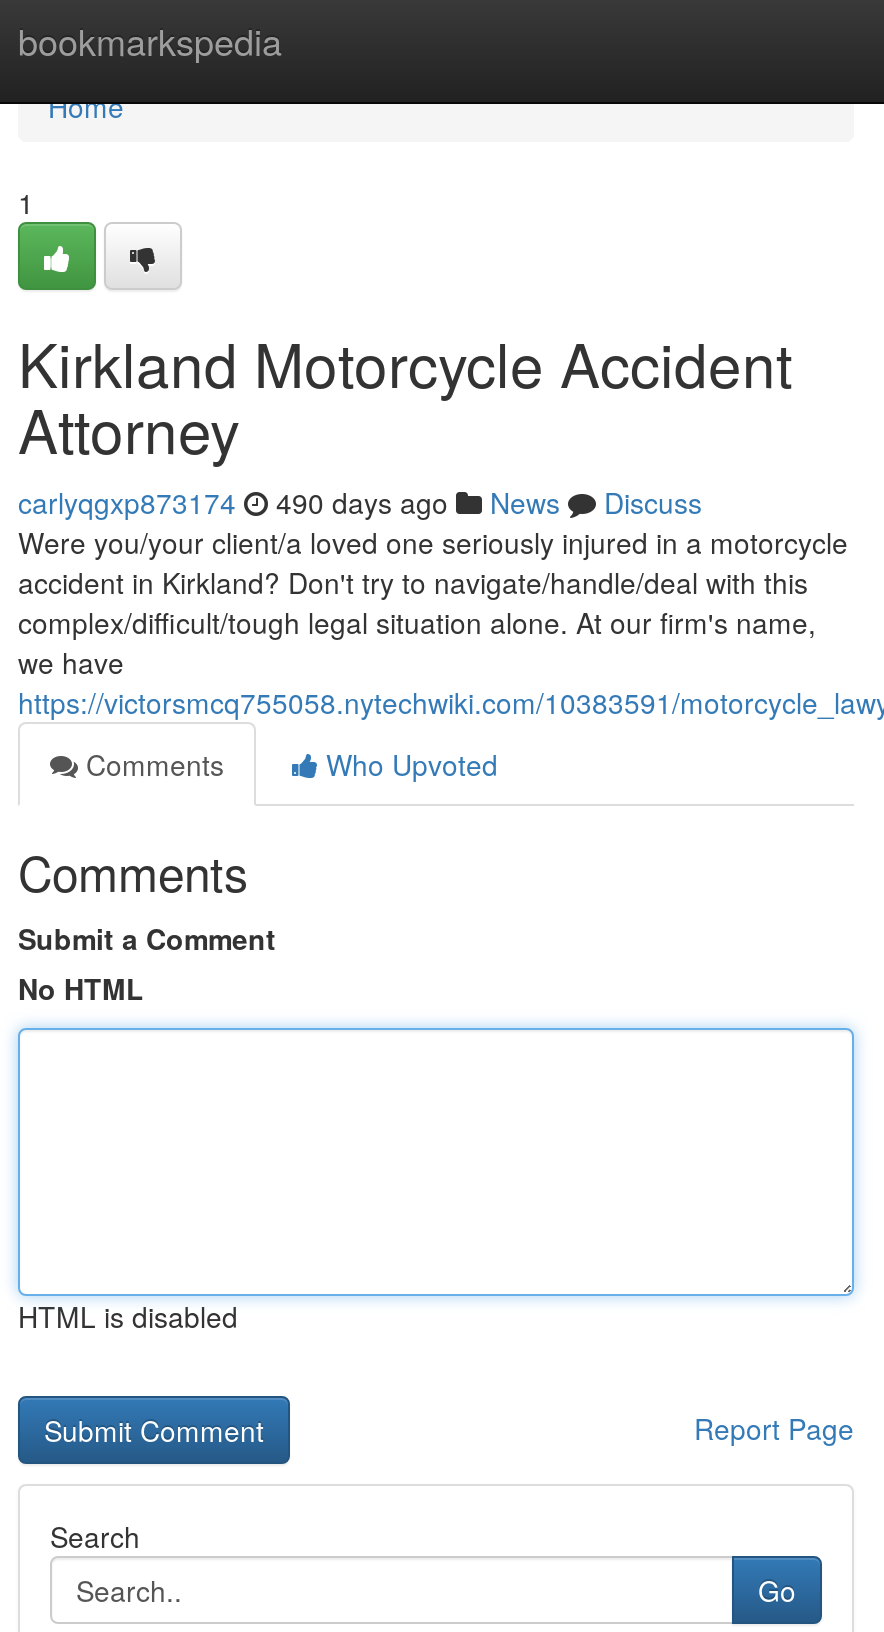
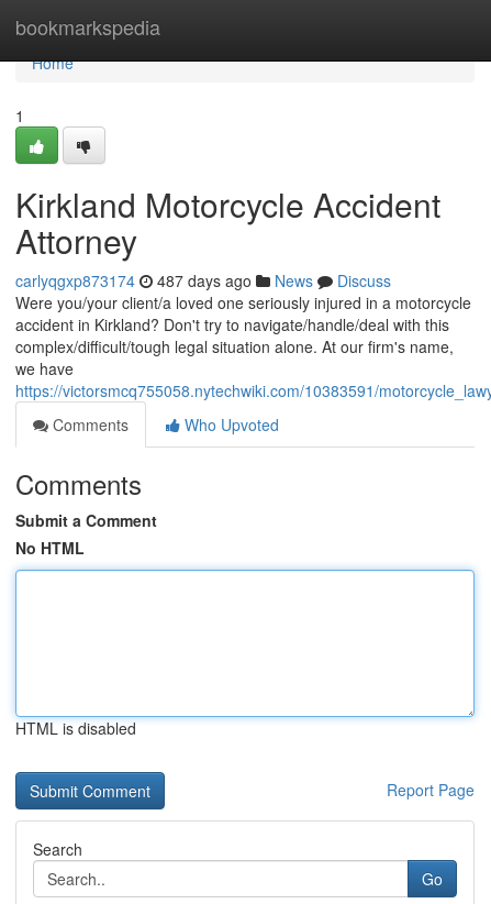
- carlyqgxp873174 490 days ago News Discuss
+ carlyqgxp873174 487 days ago News Discuss
